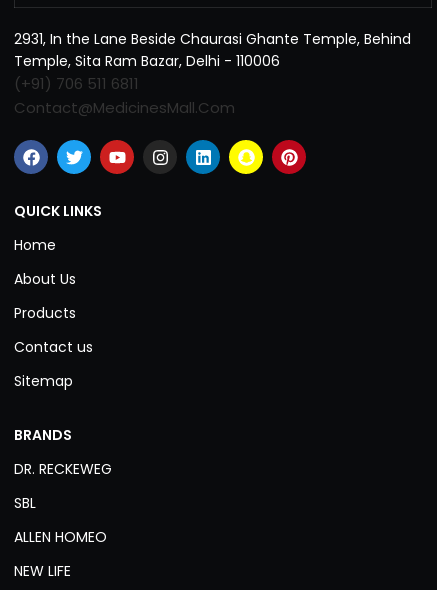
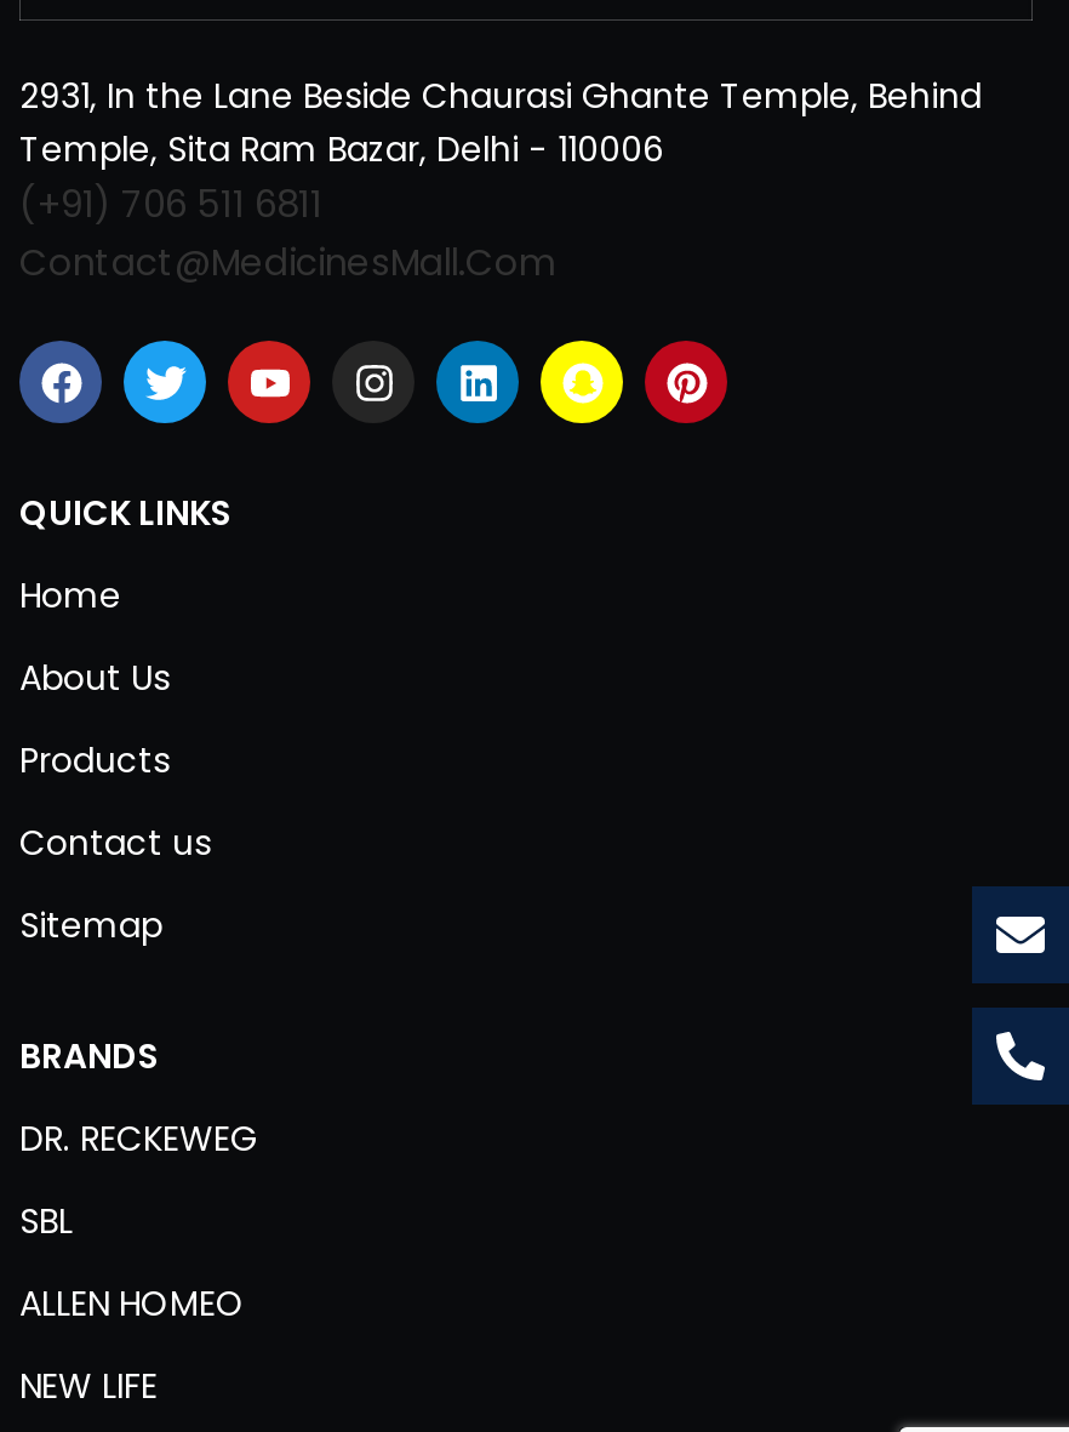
+ [image]

+ [image]
